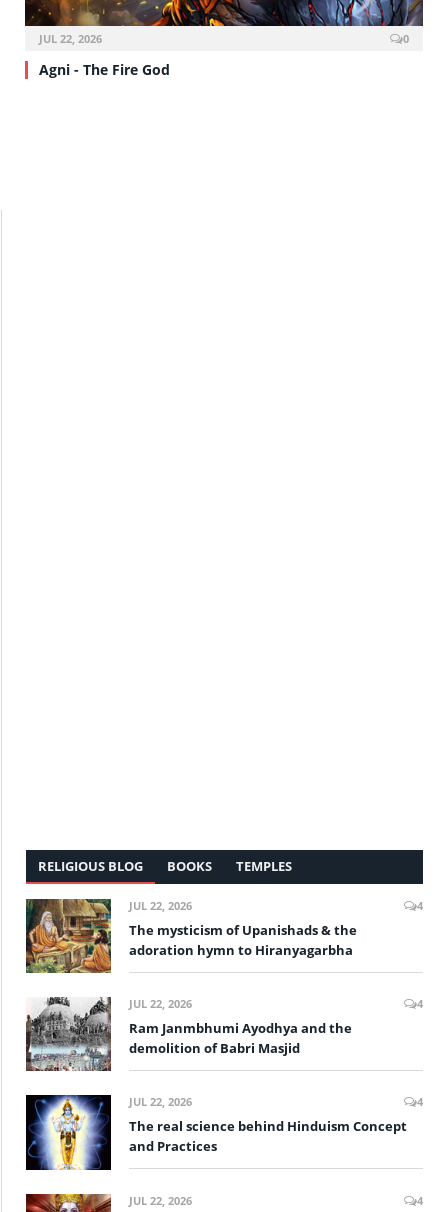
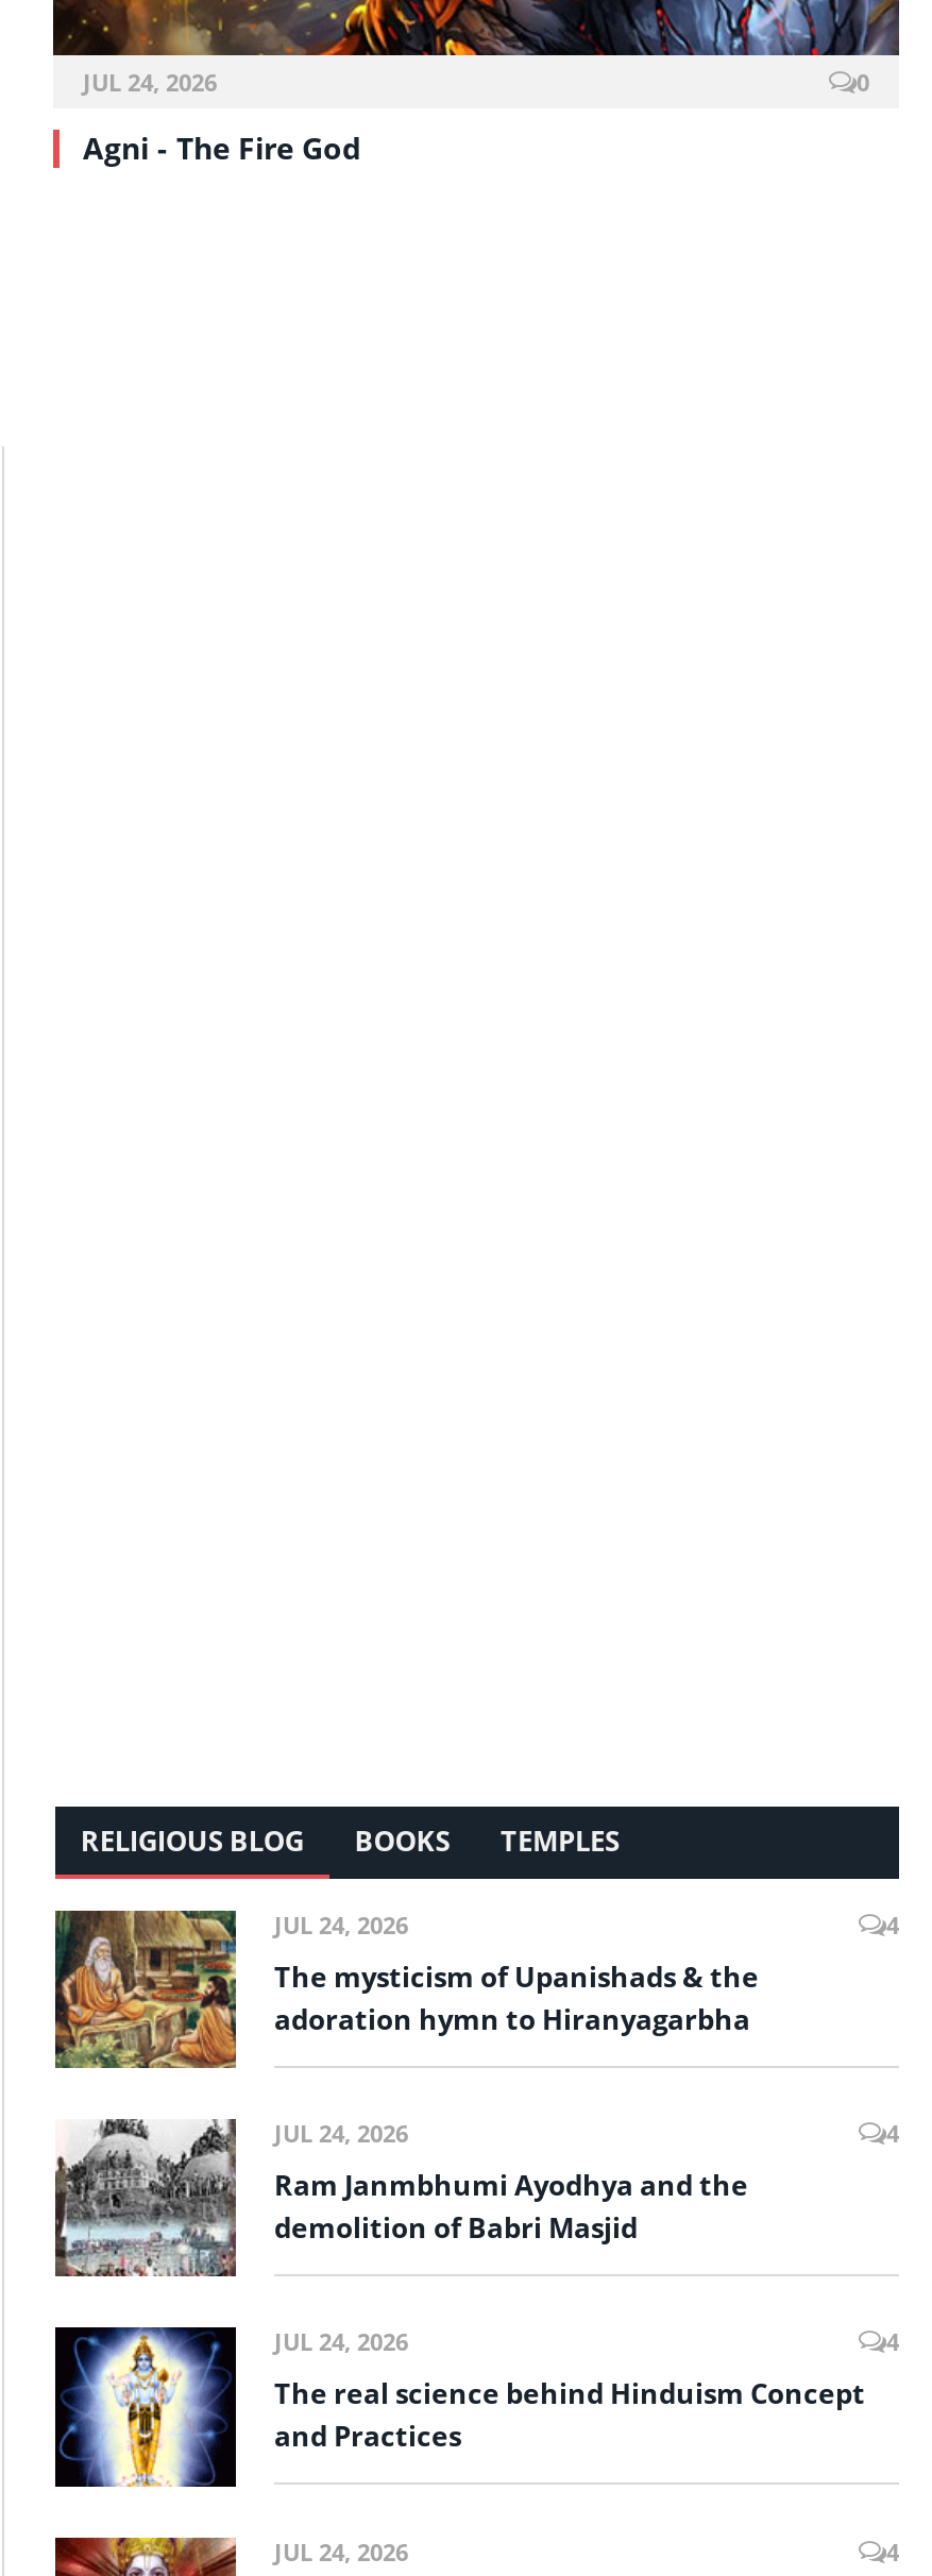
- JUL 22, 2026
+ JUL 24, 2026

- JUL 22, 2026
+ JUL 24, 2026

- JUL 22, 2026
+ JUL 24, 2026

- JUL 22, 2026
+ JUL 24, 2026

- JUL 22, 2026
+ JUL 24, 2026
